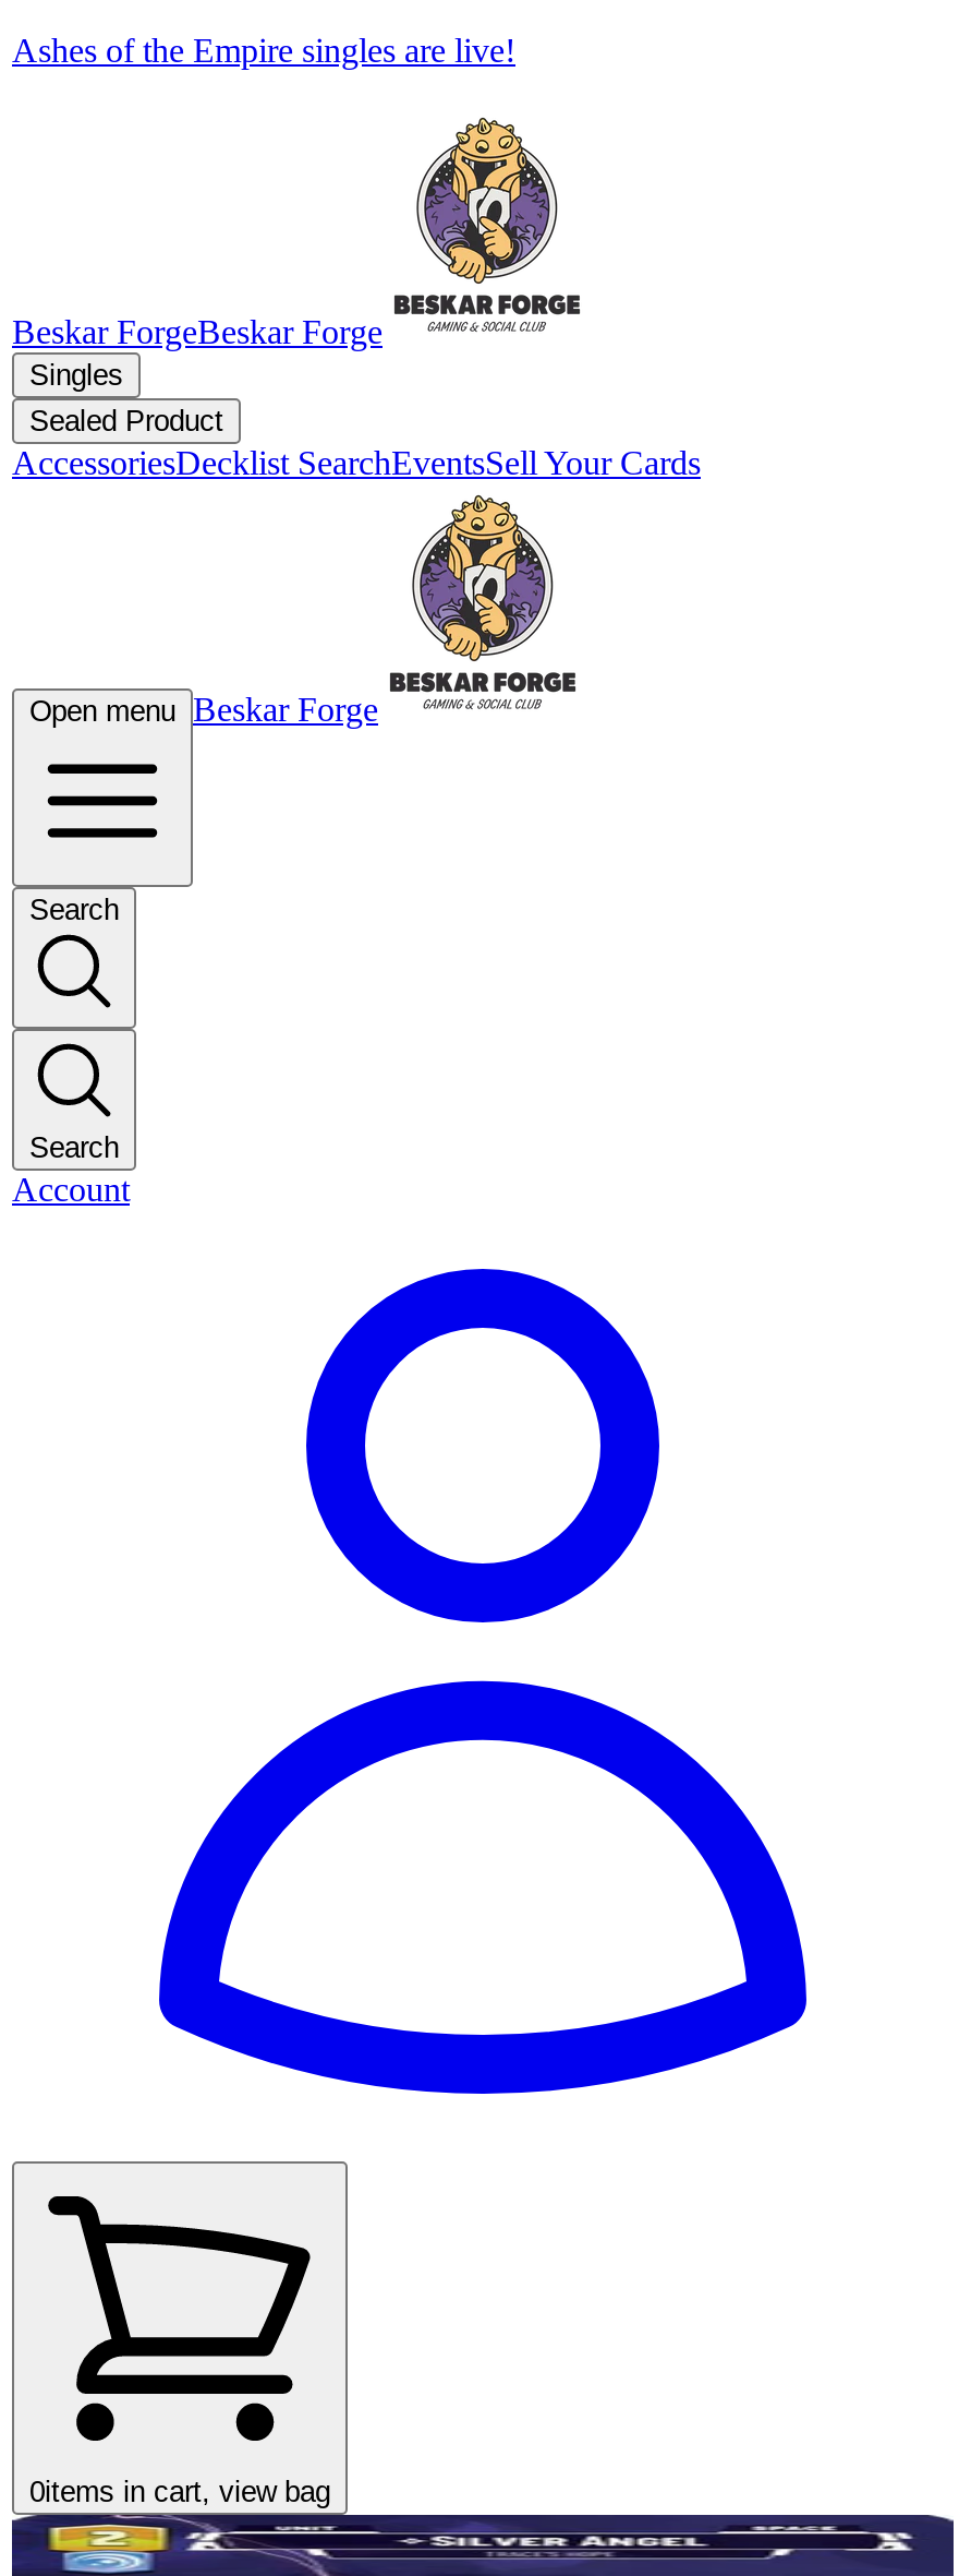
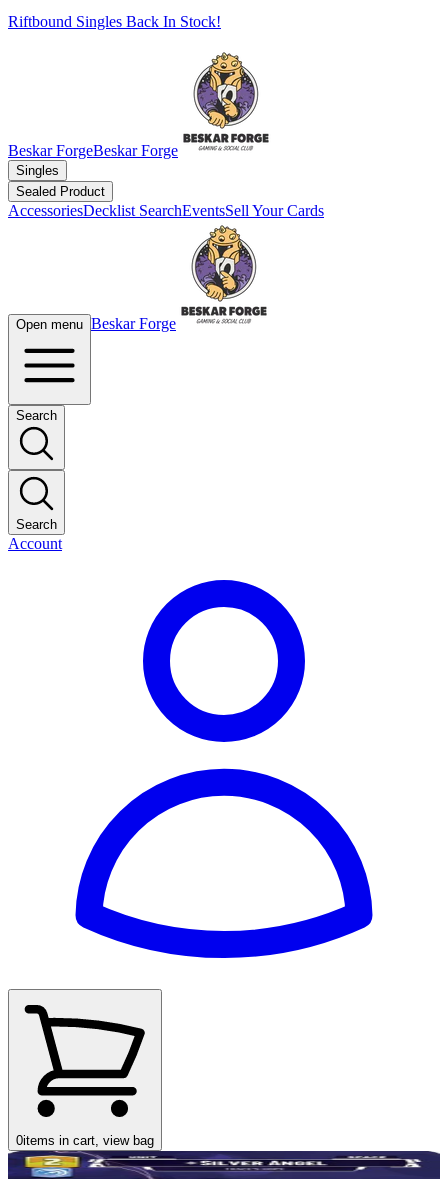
- Ashes of the Empire singles are live!
+ Riftbound Singles Back In Stock!
